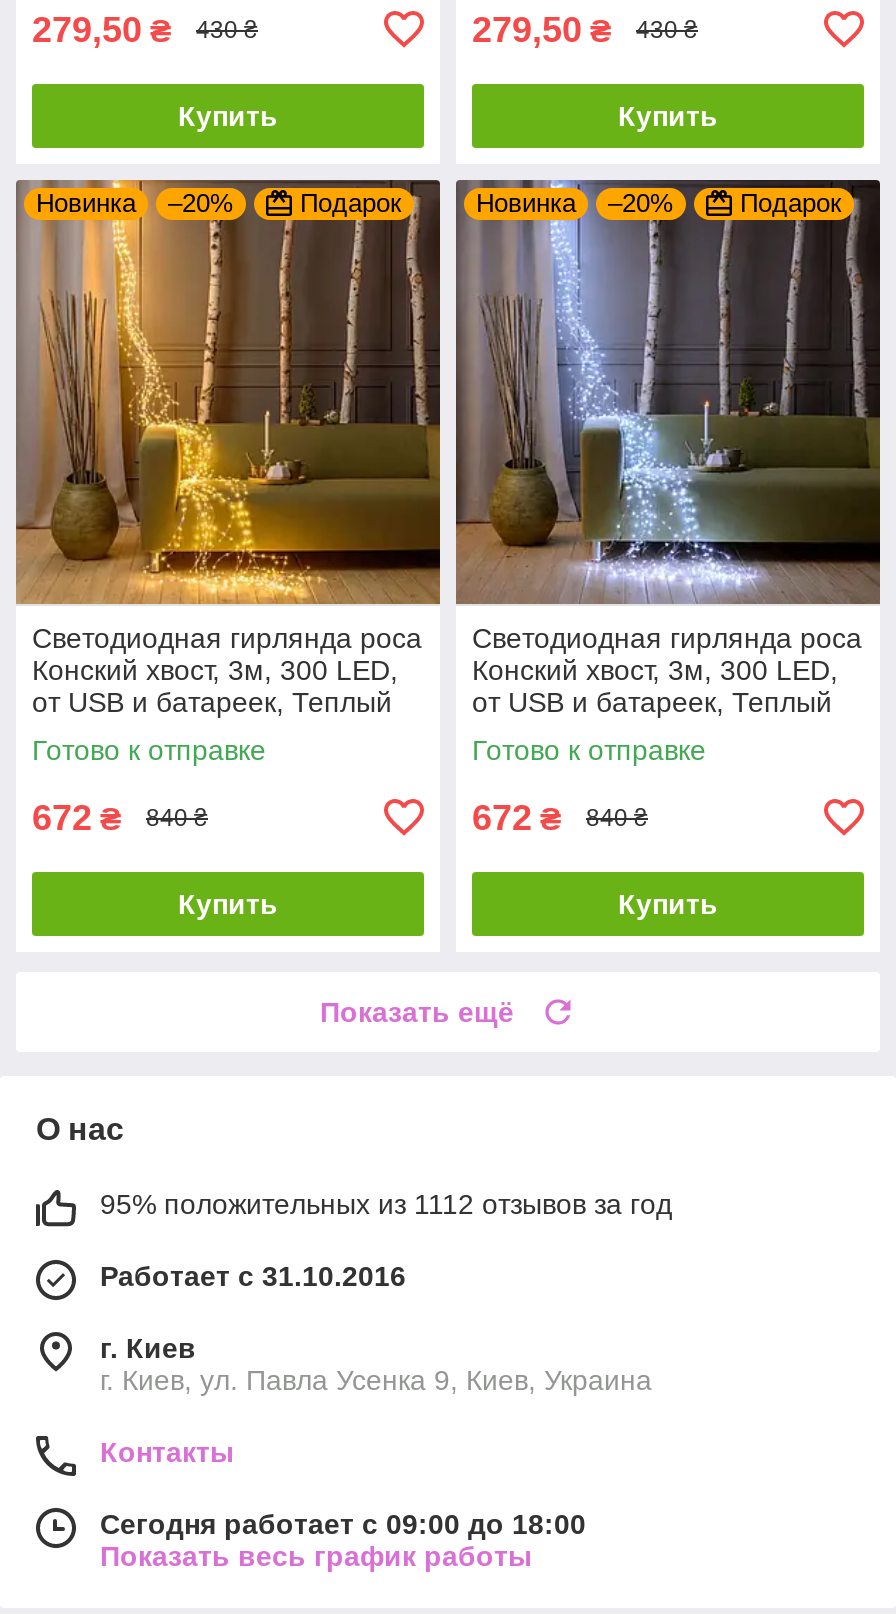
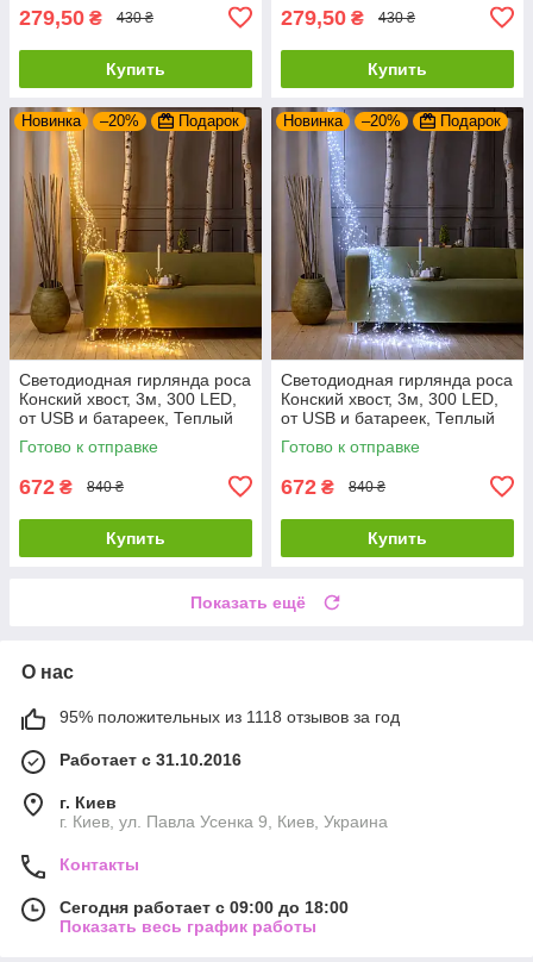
- 95% положительных из 1112 отзывов за год
+ 95% положительных из 1118 отзывов за год
